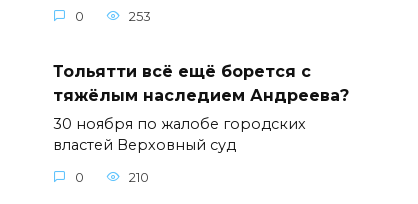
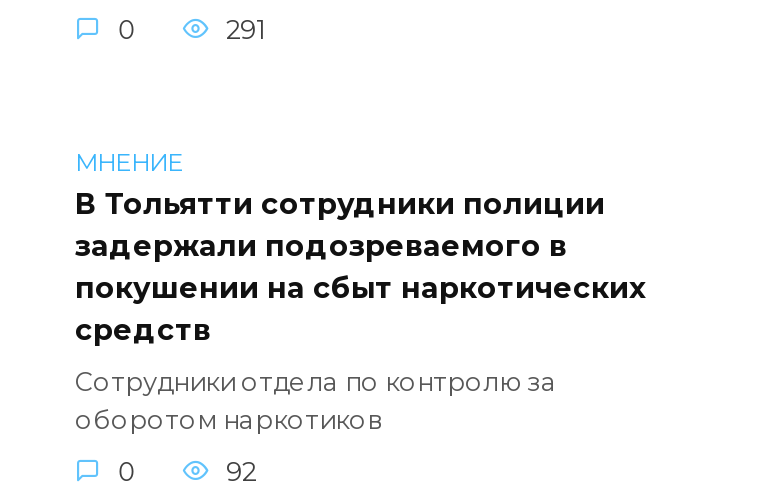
- 253
+ 291

- Тольятти всё ещё борется с
- тяжёлым наследием Андреева?
+ МНЕНИЕ
+ В Тольятти сотрудники полиции
+ задержали подозреваемого в
+ покушении на сбыт наркотических
+ средств

- 30 ноября по жалобе городских
- властей Верховный суд
+ Сотрудники отдела по контролю за
+ оборотом наркотиков

- 210
+ 92
